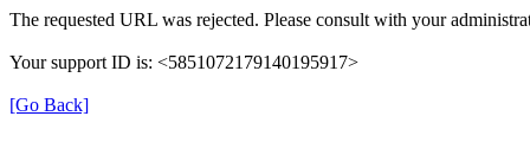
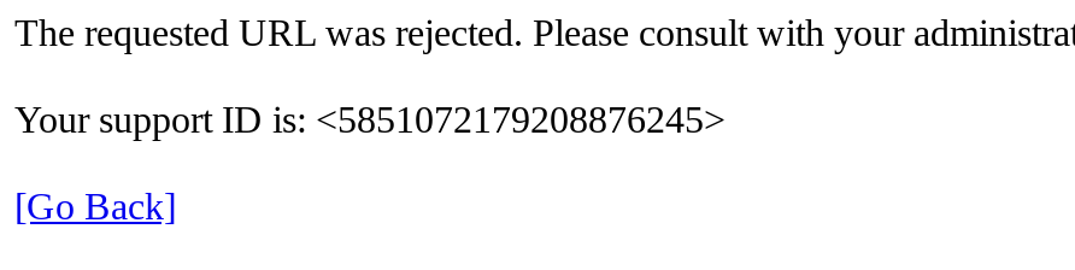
- Your support ID is: <5851072179140195917>
+ Your support ID is: <5851072179208876245>
